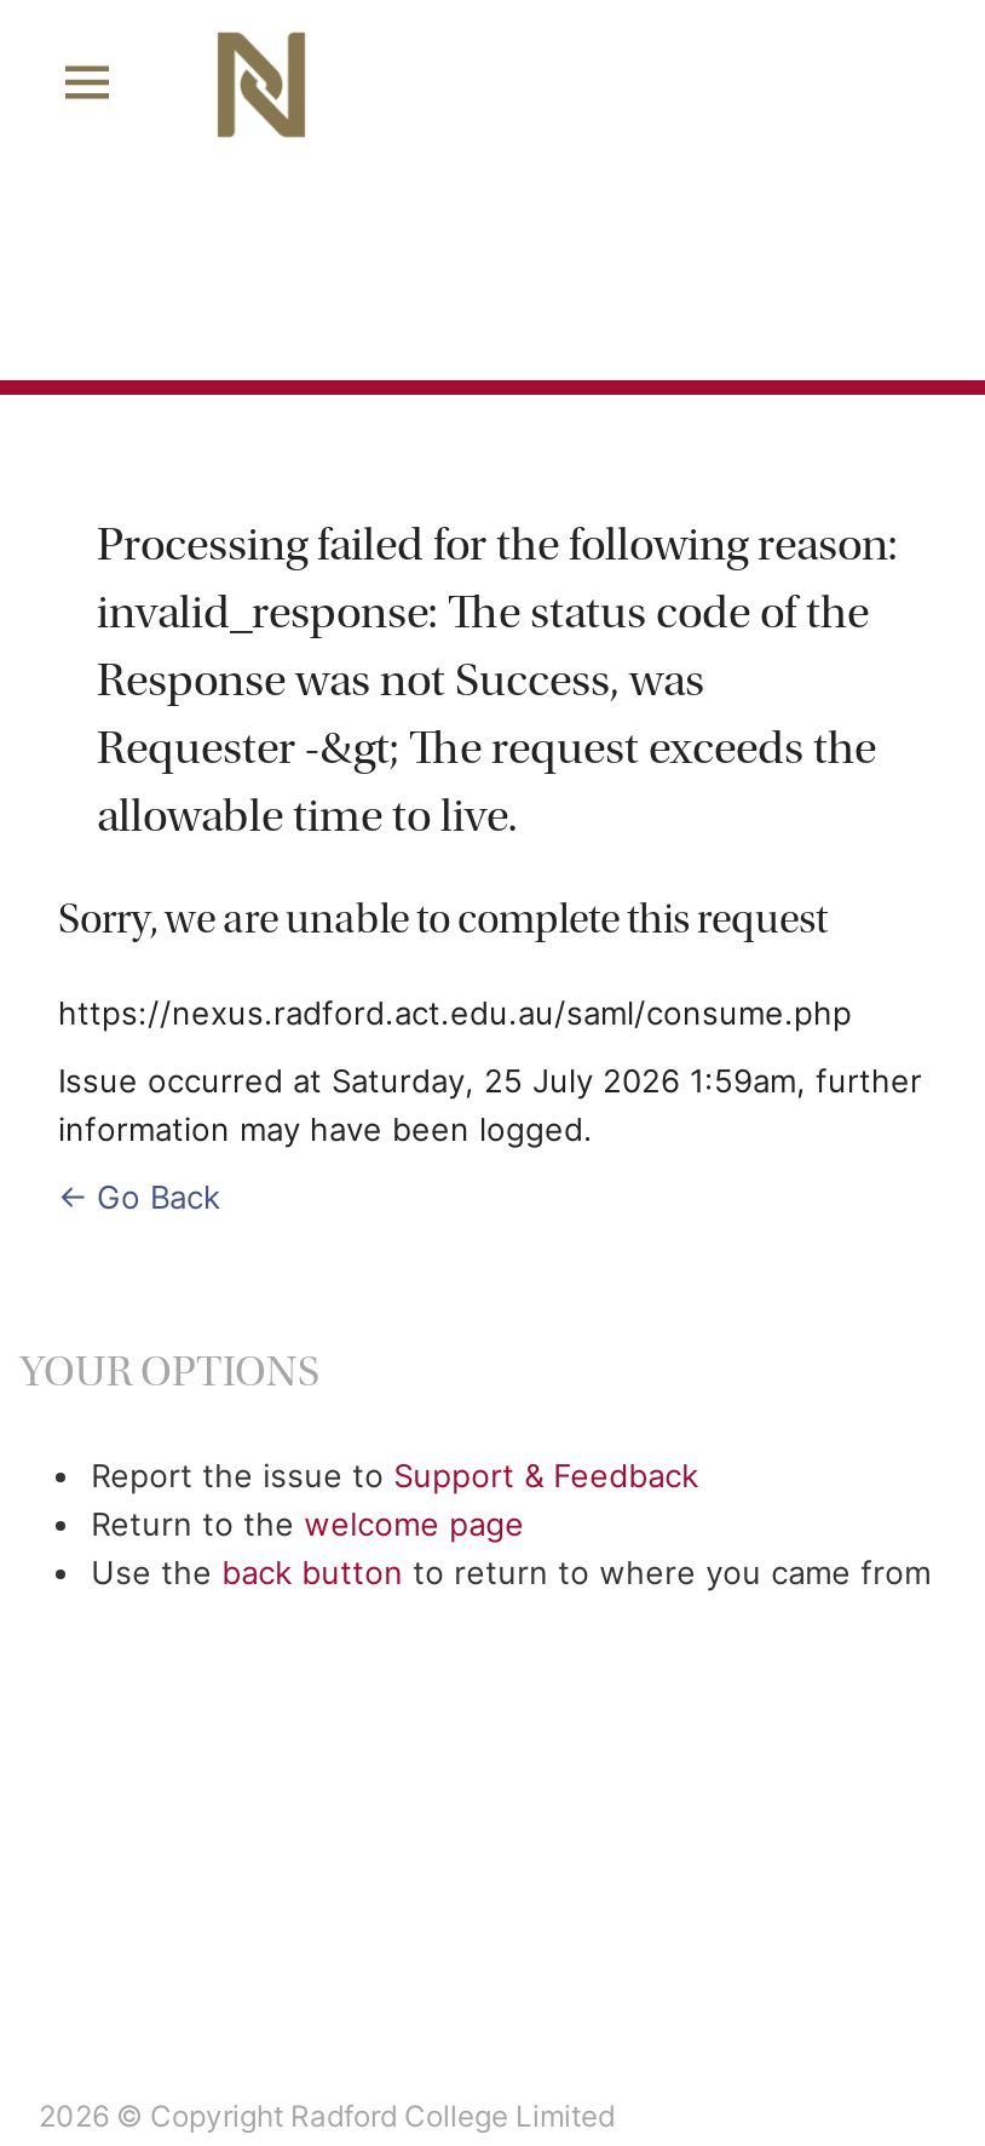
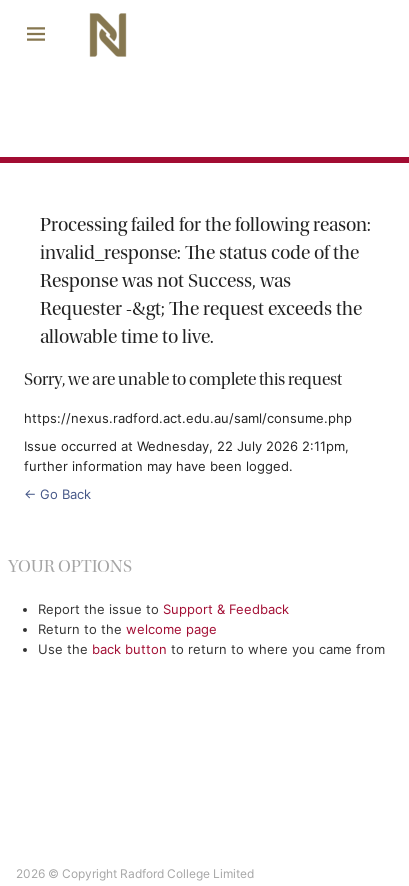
- Issue occurred at Saturday, 25 July 2026 1:59am, further
- information may have been logged.
+ Issue occurred at Wednesday, 22 July 2026 2:11pm,
+ further information may have been logged.
